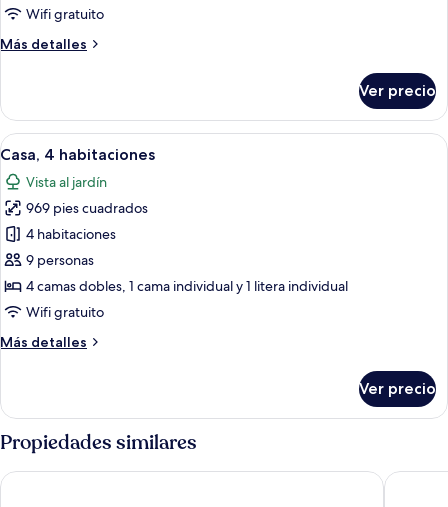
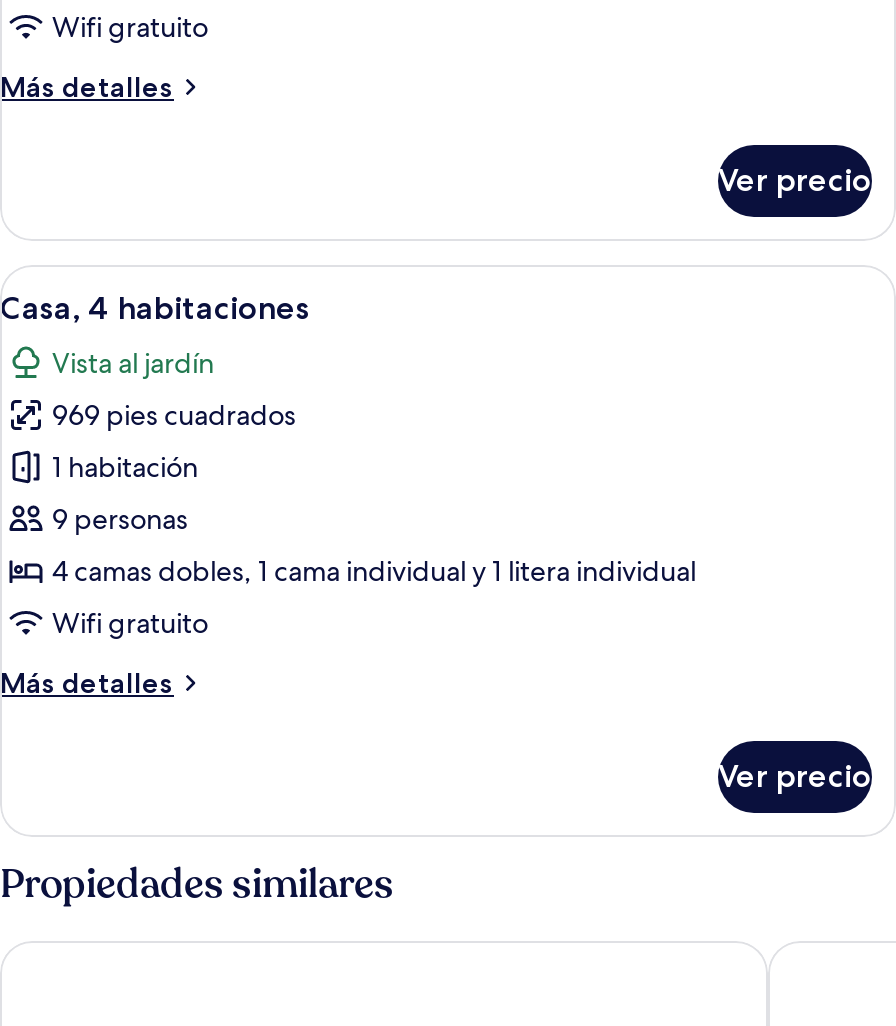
- 4 habitaciones
+ 1 habitación
